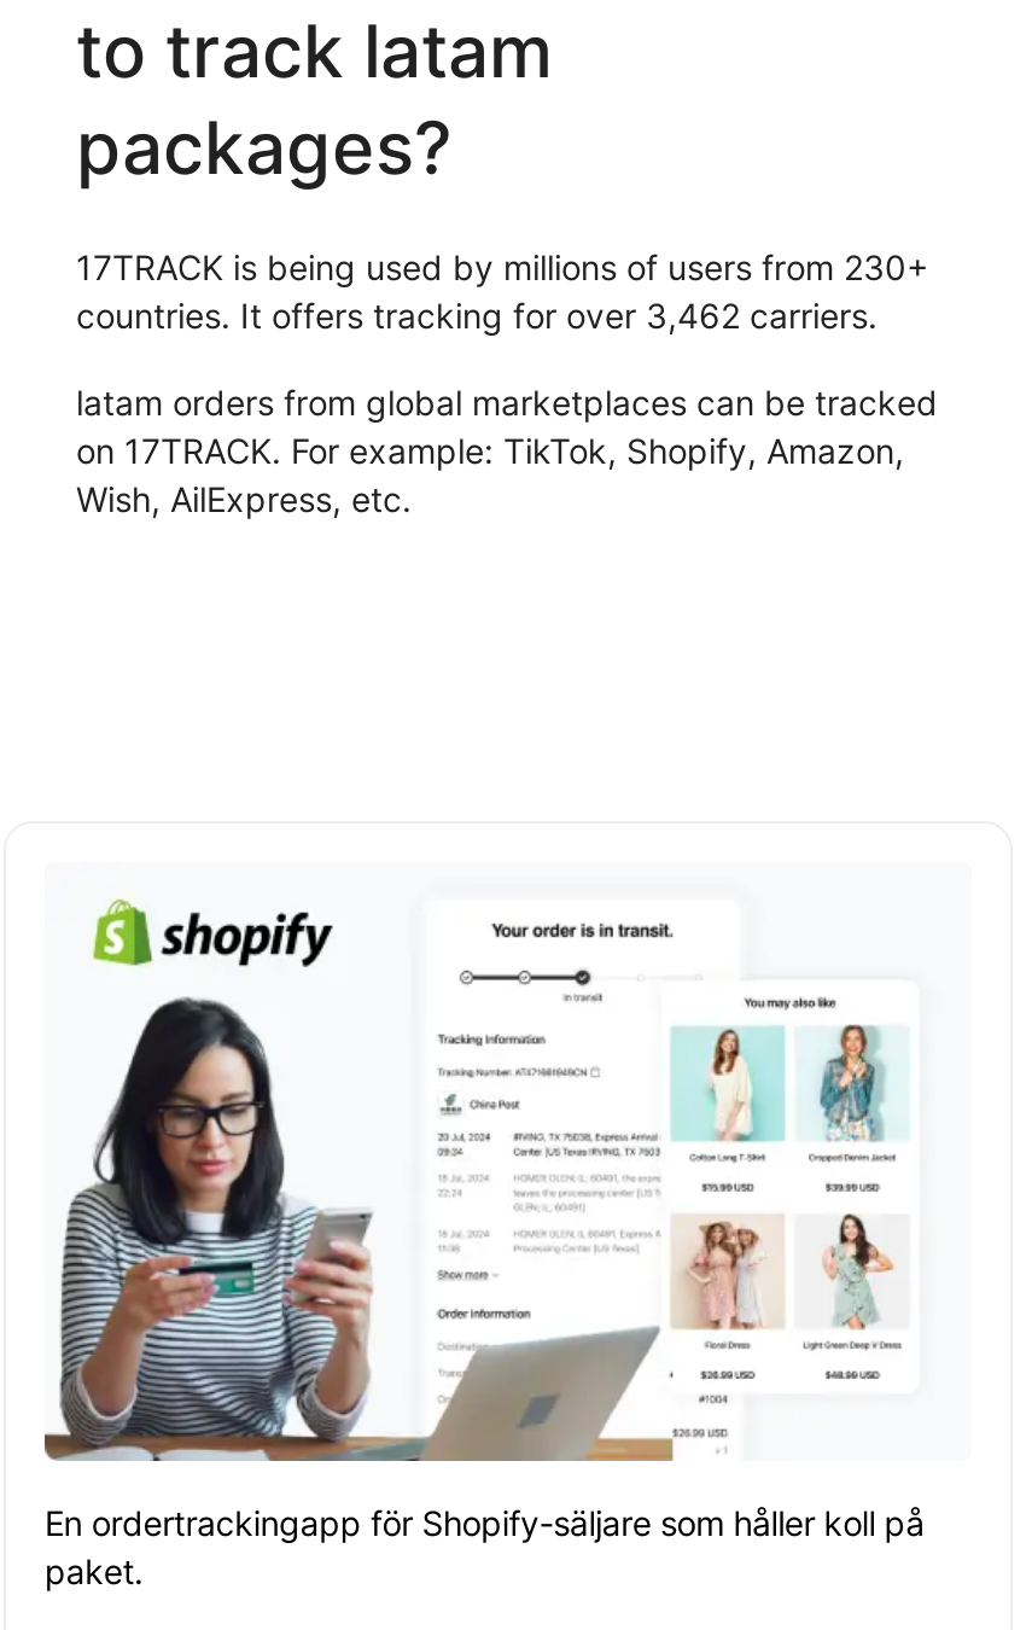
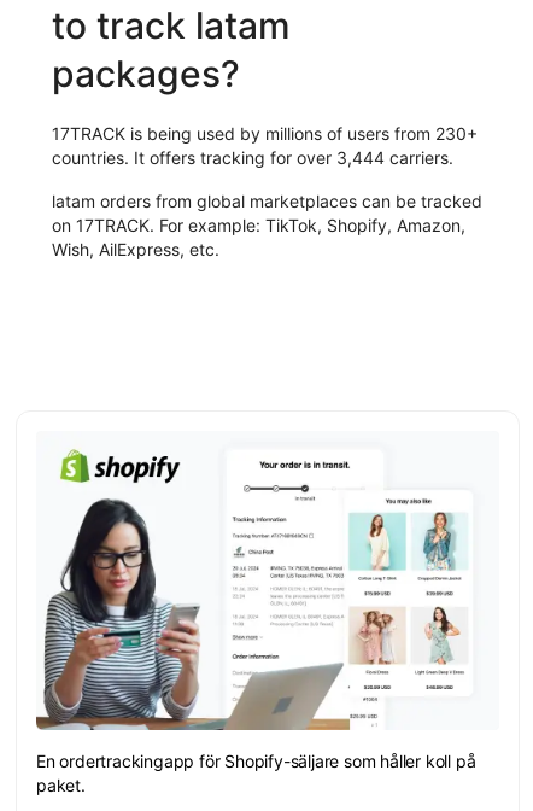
- countries. It offers tracking for over 3,462 carriers.
+ countries. It offers tracking for over 3,444 carriers.
